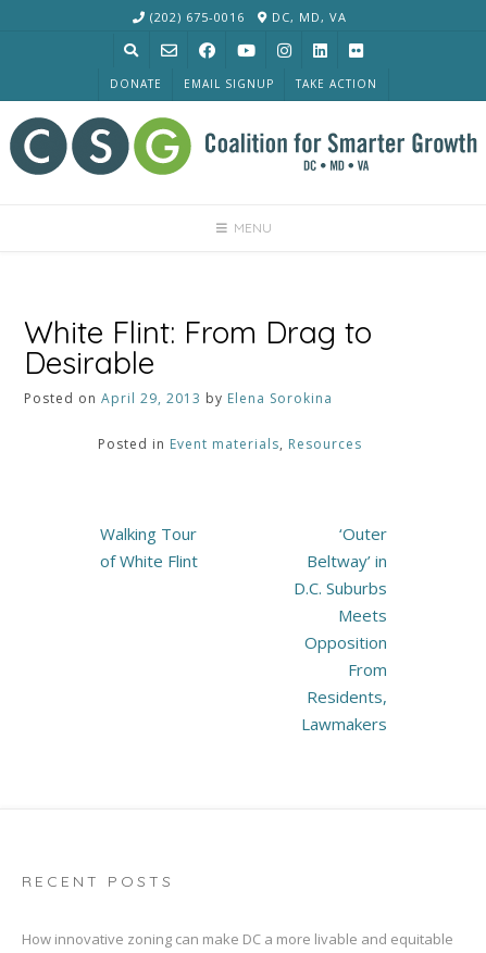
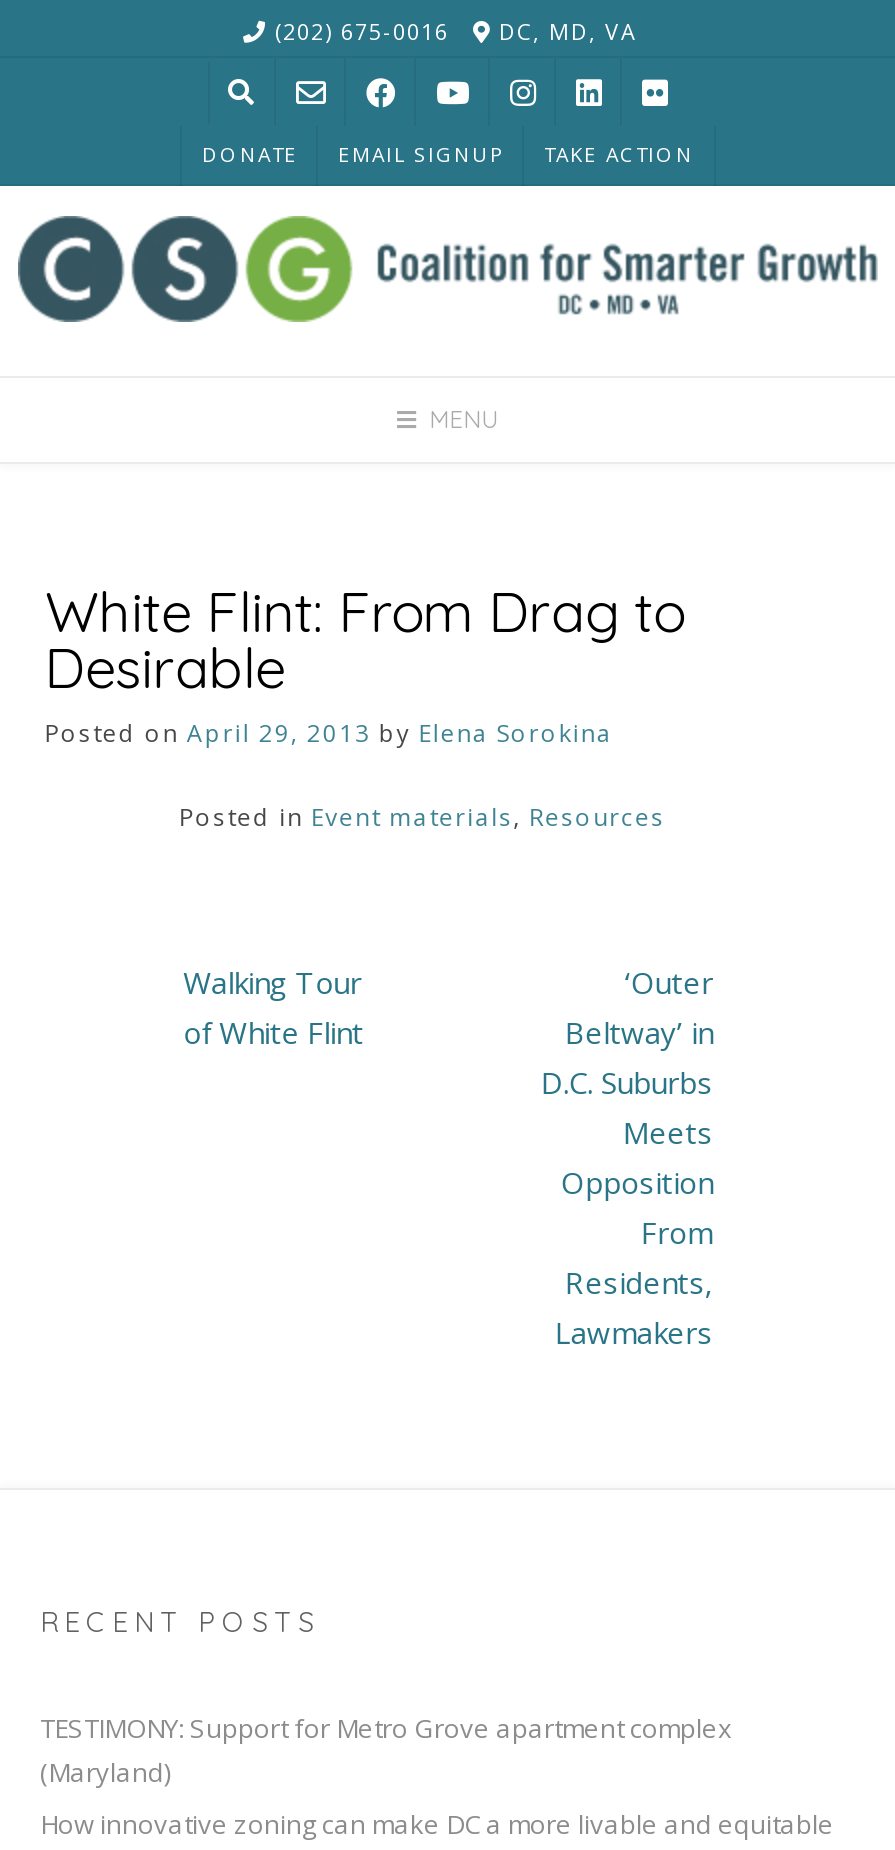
+ TESTIMONY: Support for Metro Grove apartment complex
+ (Maryland)
